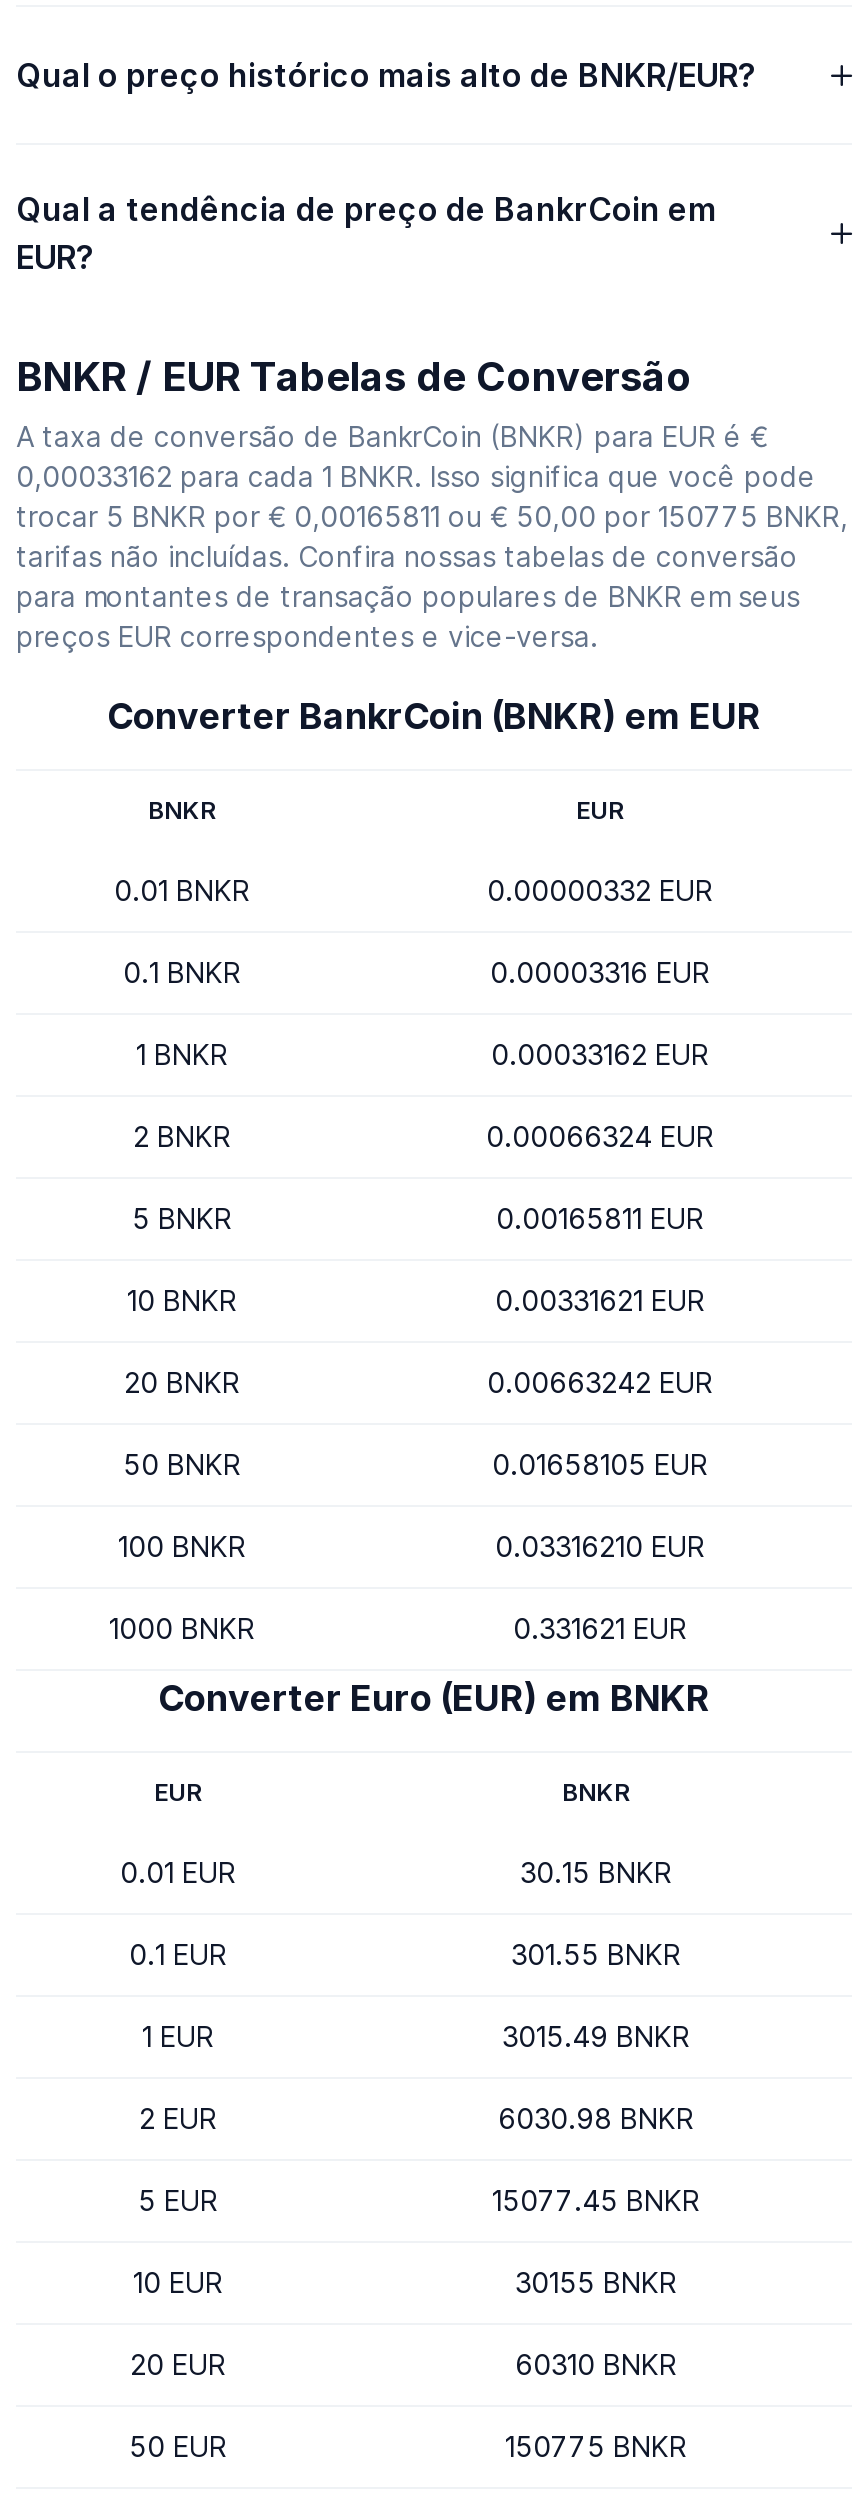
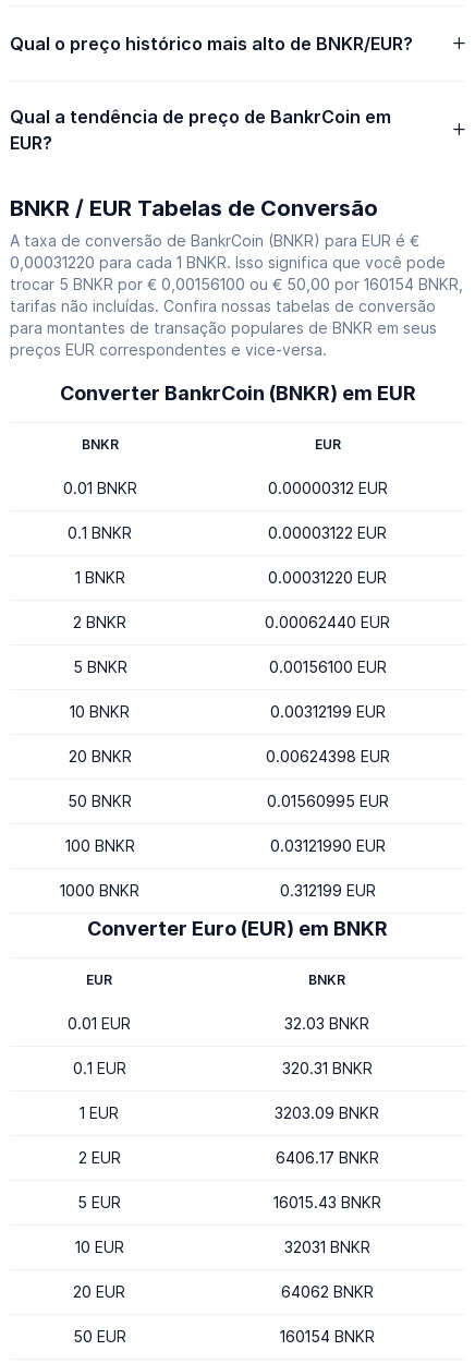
- 0,00033162 para cada 1 BNKR. Isso significa que você pode
+ 0,00031220 para cada 1 BNKR. Isso significa que você pode

- trocar 5 BNKR por € 0,00165811 ou € 50,00 por 150775 BNKR,
+ trocar 5 BNKR por € 0,00156100 ou € 50,00 por 160154 BNKR,

- 0.00000332 EUR
+ 0.00000312 EUR

- 0.00003316 EUR
+ 0.00003122 EUR

- 0.00033162 EUR
+ 0.00031220 EUR

- 0.00066324 EUR
+ 0.00062440 EUR

- 0.00165811 EUR
+ 0.00156100 EUR

- 0.00331621 EUR
+ 0.00312199 EUR

- 0.00663242 EUR
+ 0.00624398 EUR

- 0.01658105 EUR
+ 0.01560995 EUR

- 0.03316210 EUR
+ 0.03121990 EUR

- 0.331621 EUR
+ 0.312199 EUR

- 30.15 BNKR
+ 32.03 BNKR

- 301.55 BNKR
+ 320.31 BNKR

- 3015.49 BNKR
+ 3203.09 BNKR

- 6030.98 BNKR
+ 6406.17 BNKR

- 15077.45 BNKR
+ 16015.43 BNKR

- 30155 BNKR
+ 32031 BNKR

- 60310 BNKR
+ 64062 BNKR

- 150775 BNKR
+ 160154 BNKR
